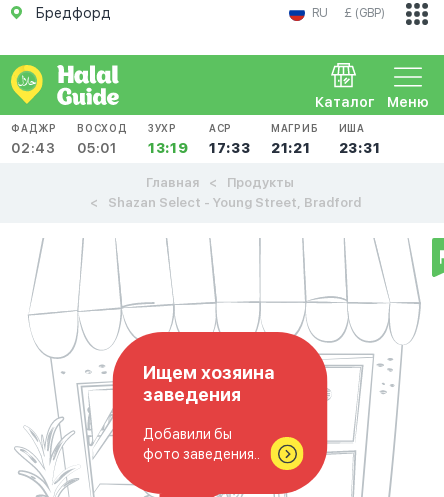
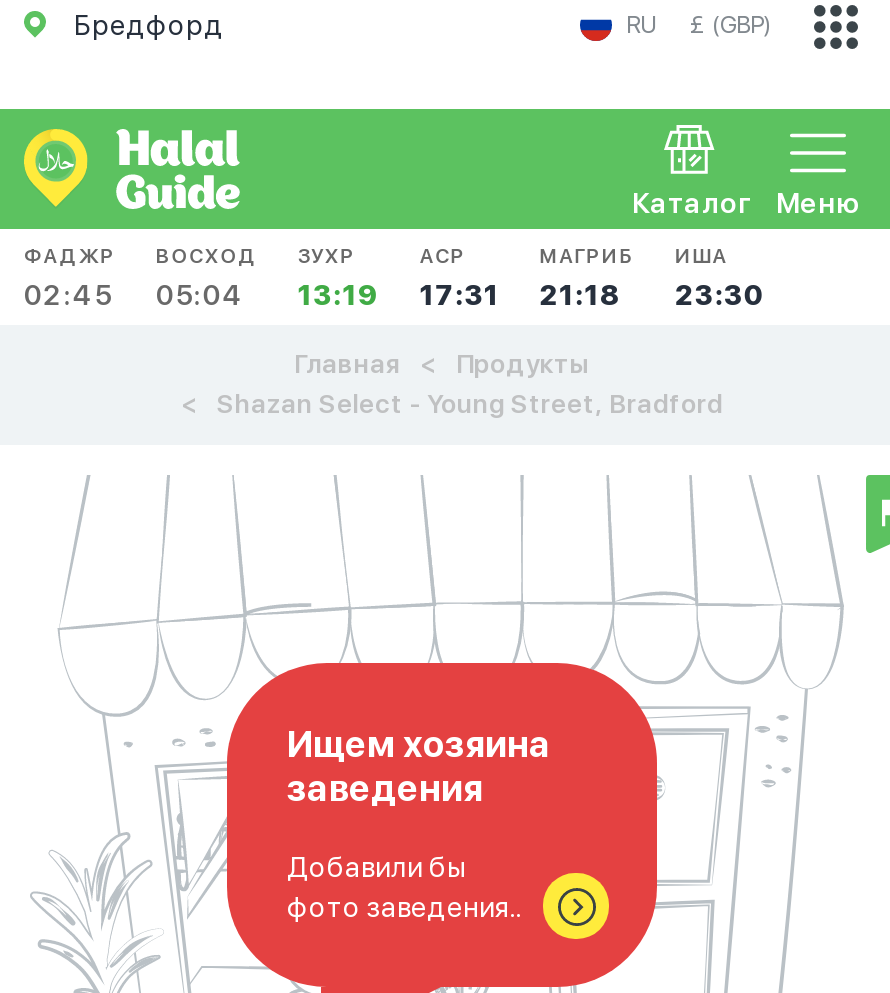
- 02:43
+ 02:45

- 05:01
+ 05:04

- 17:33
+ 17:31

- 21:21
+ 21:18

- 23:31
+ 23:30
